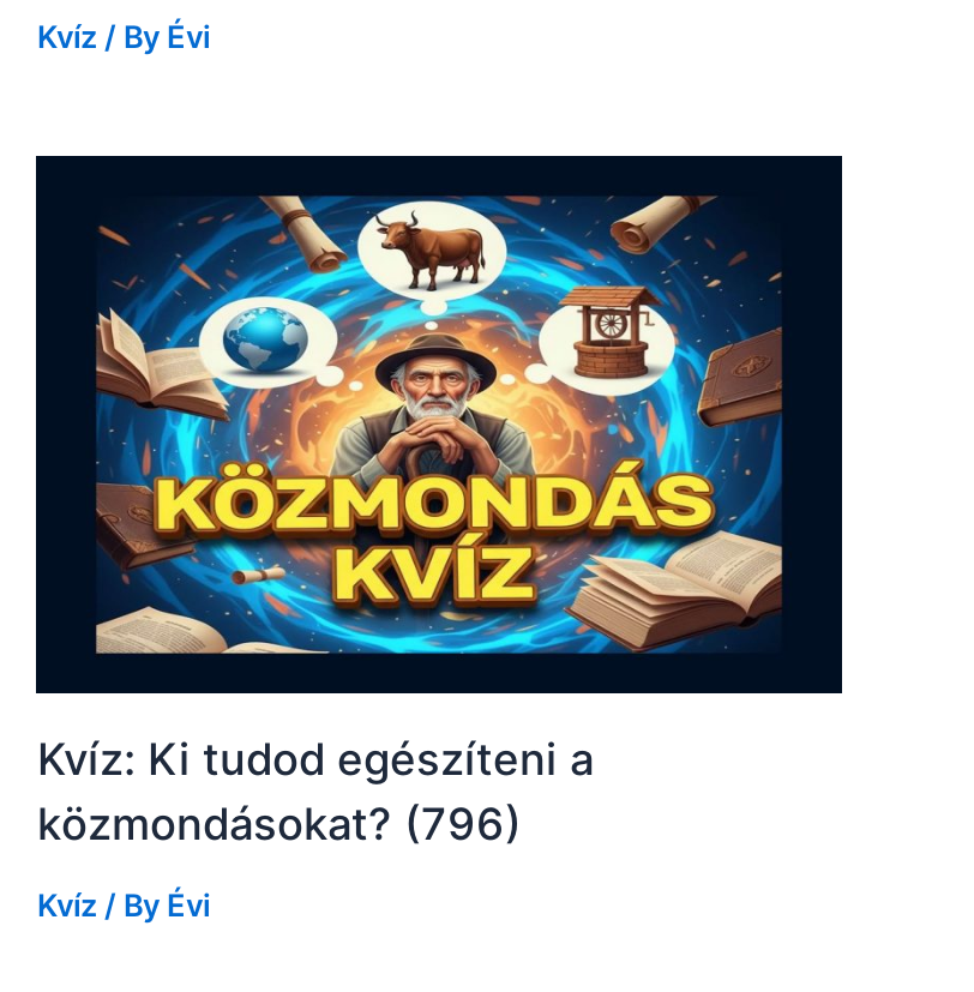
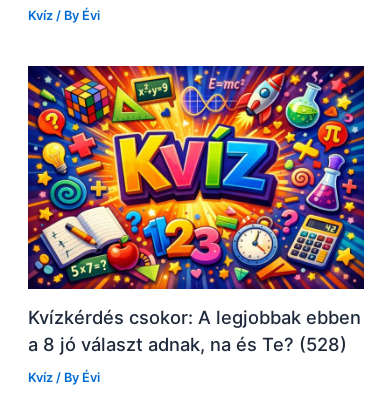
- [image]
- Kvíz: Ki tudod egészíteni a
- közmondásokat? (796)
+ [image]
+ Kvízkérdés csokor: A legjobbak ebben
+ a 8 jó választ adnak, na és Te? (528)
